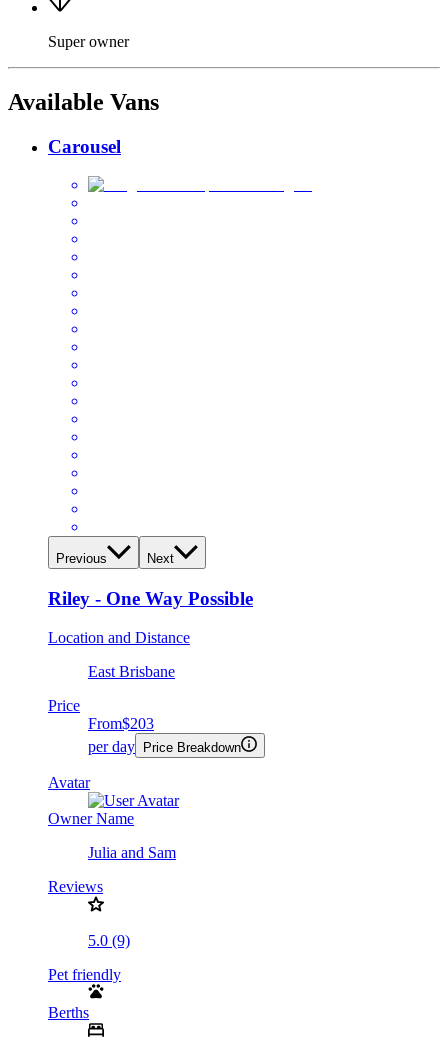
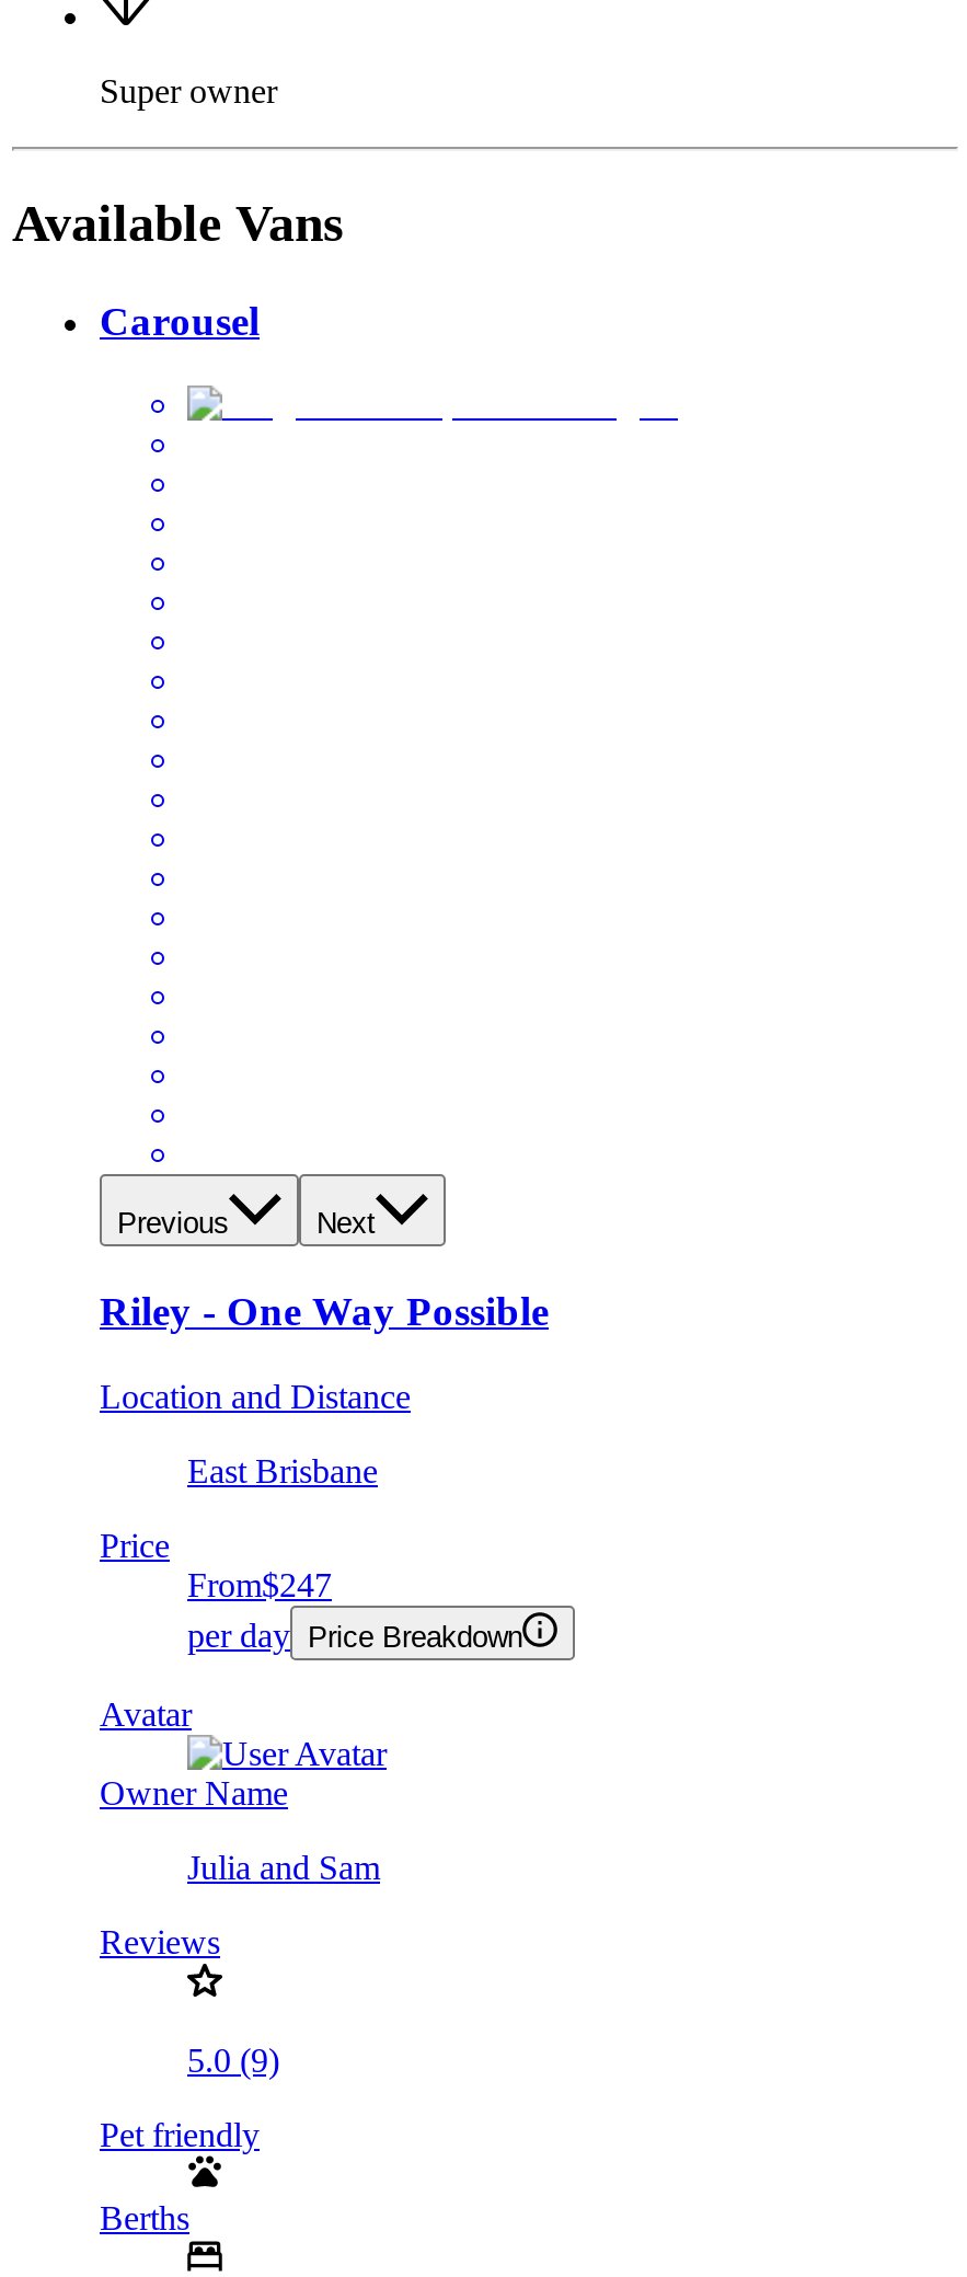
- From$203
+ From$247
